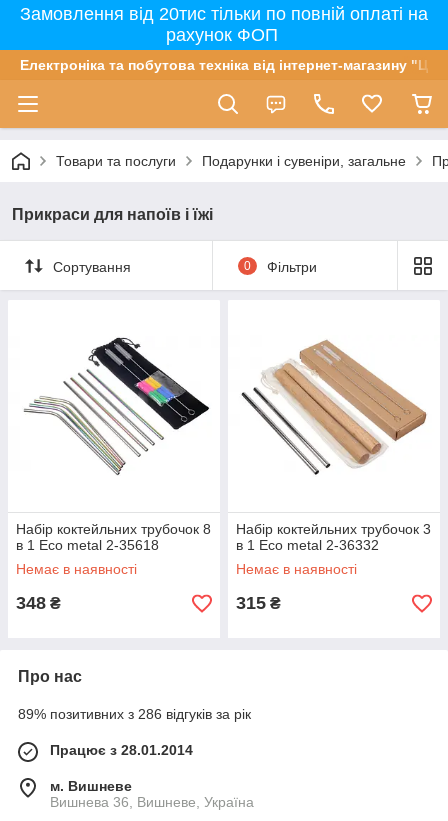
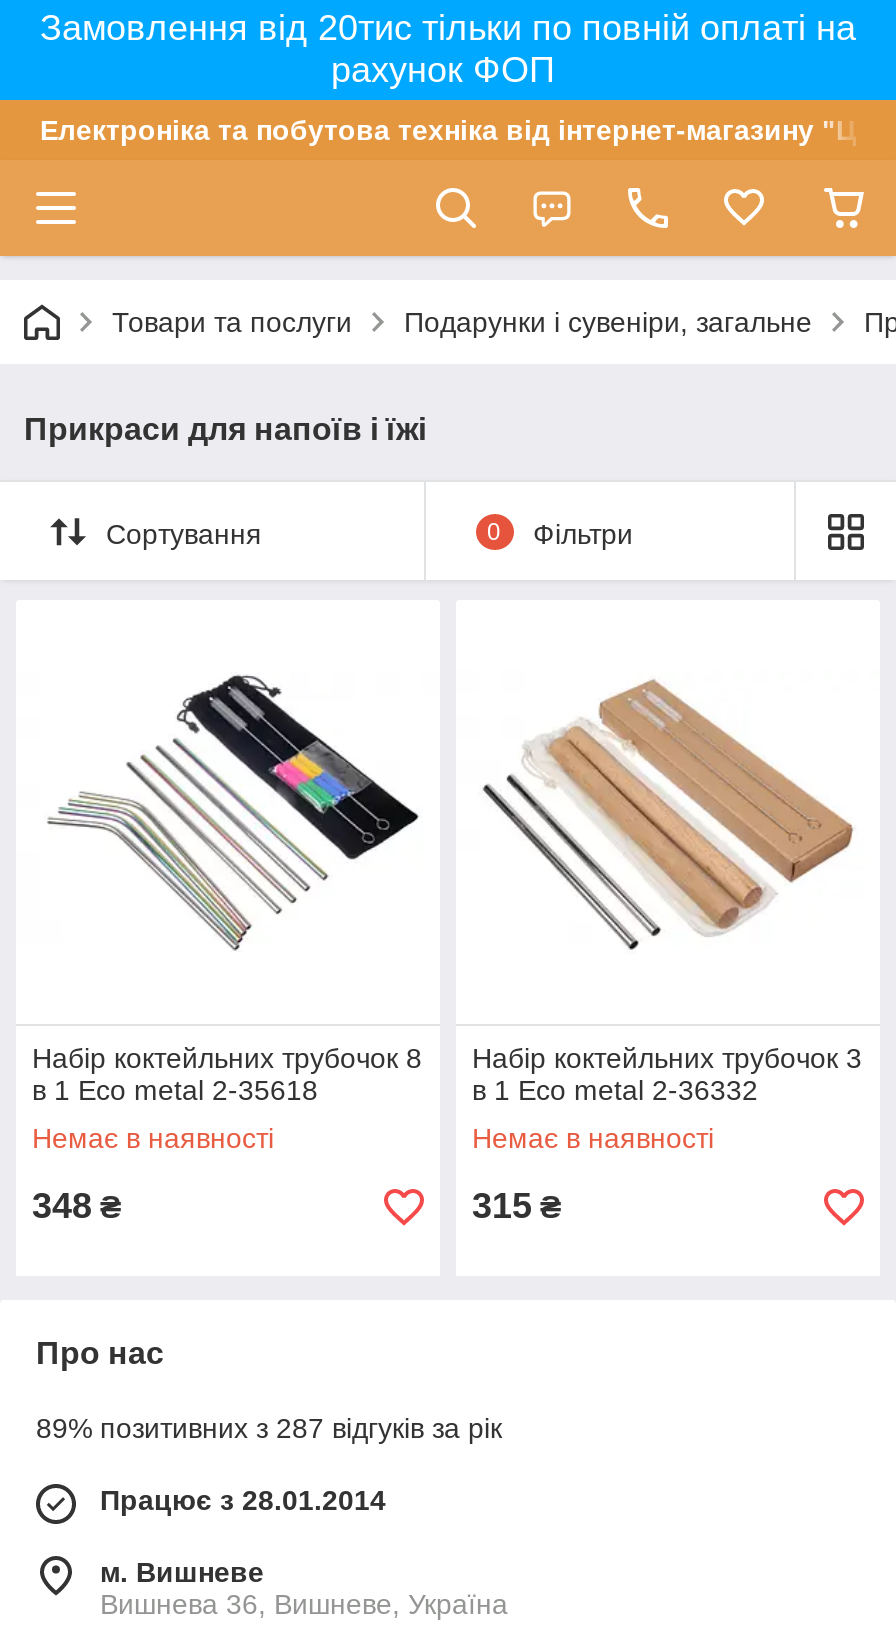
- 89% позитивних з 286 відгуків за рік
+ 89% позитивних з 287 відгуків за рік
